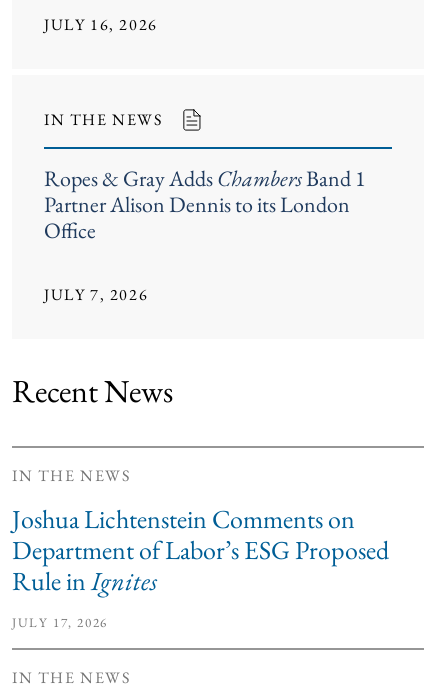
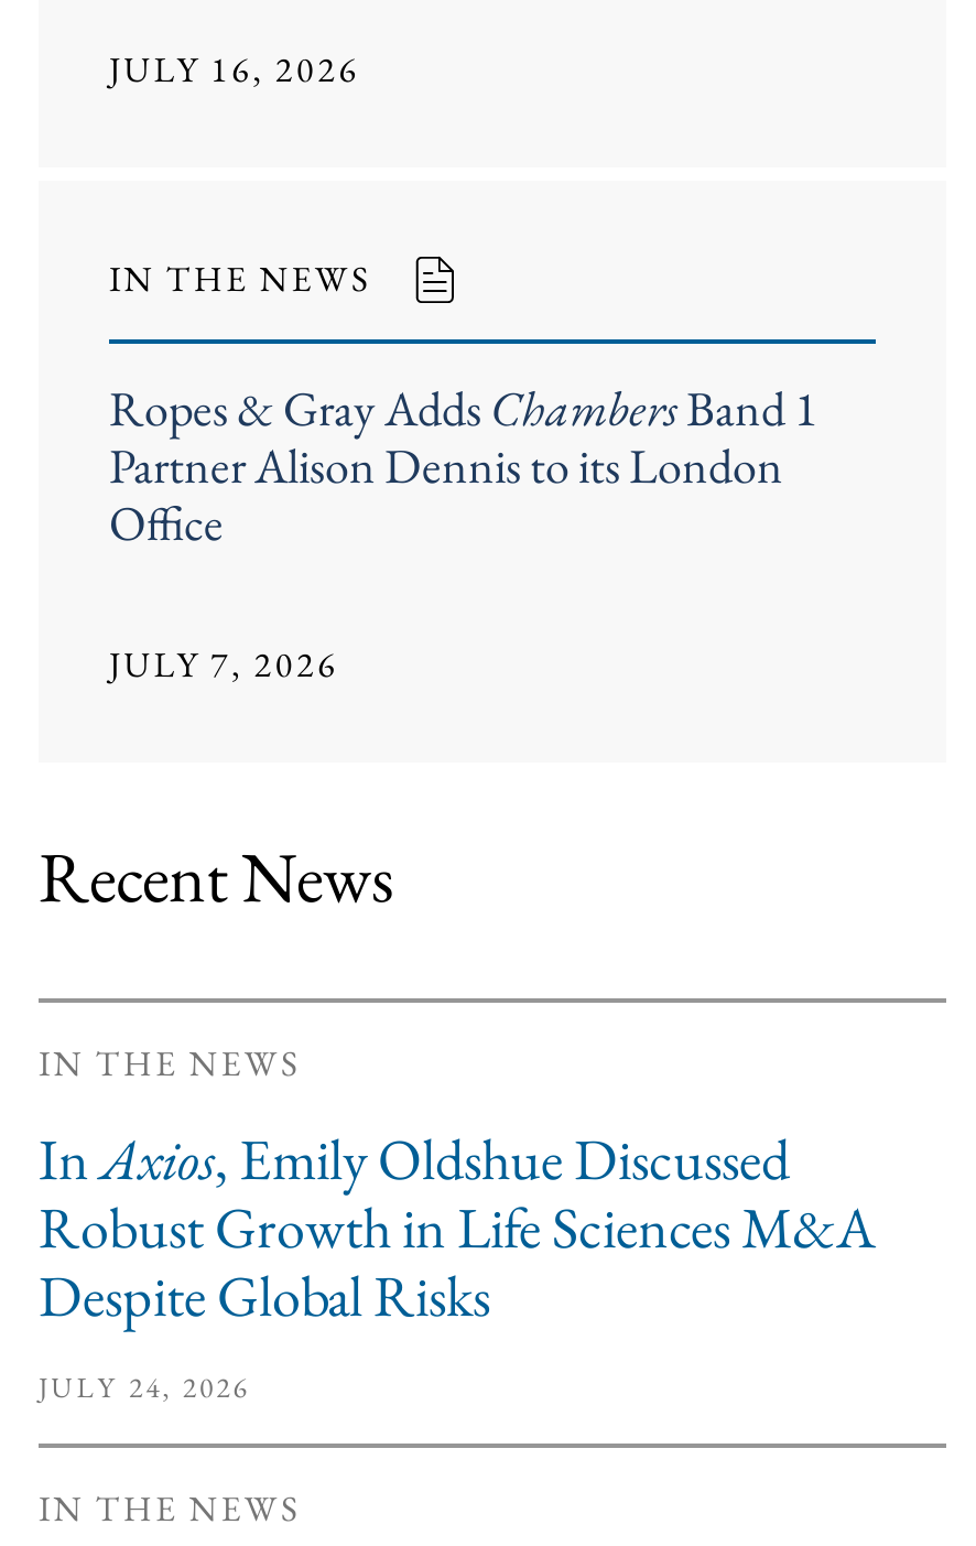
- Joshua Lichtenstein Comments on
- Department of Labor’s ESG Proposed
- Rule in Ignites
+ InAxios, Emily Oldshue Discussed
+ Robust Growth in Life Sciences M&A
+ Despite Global Risks

- JULY 17, 2026
+ JULY 24, 2026
